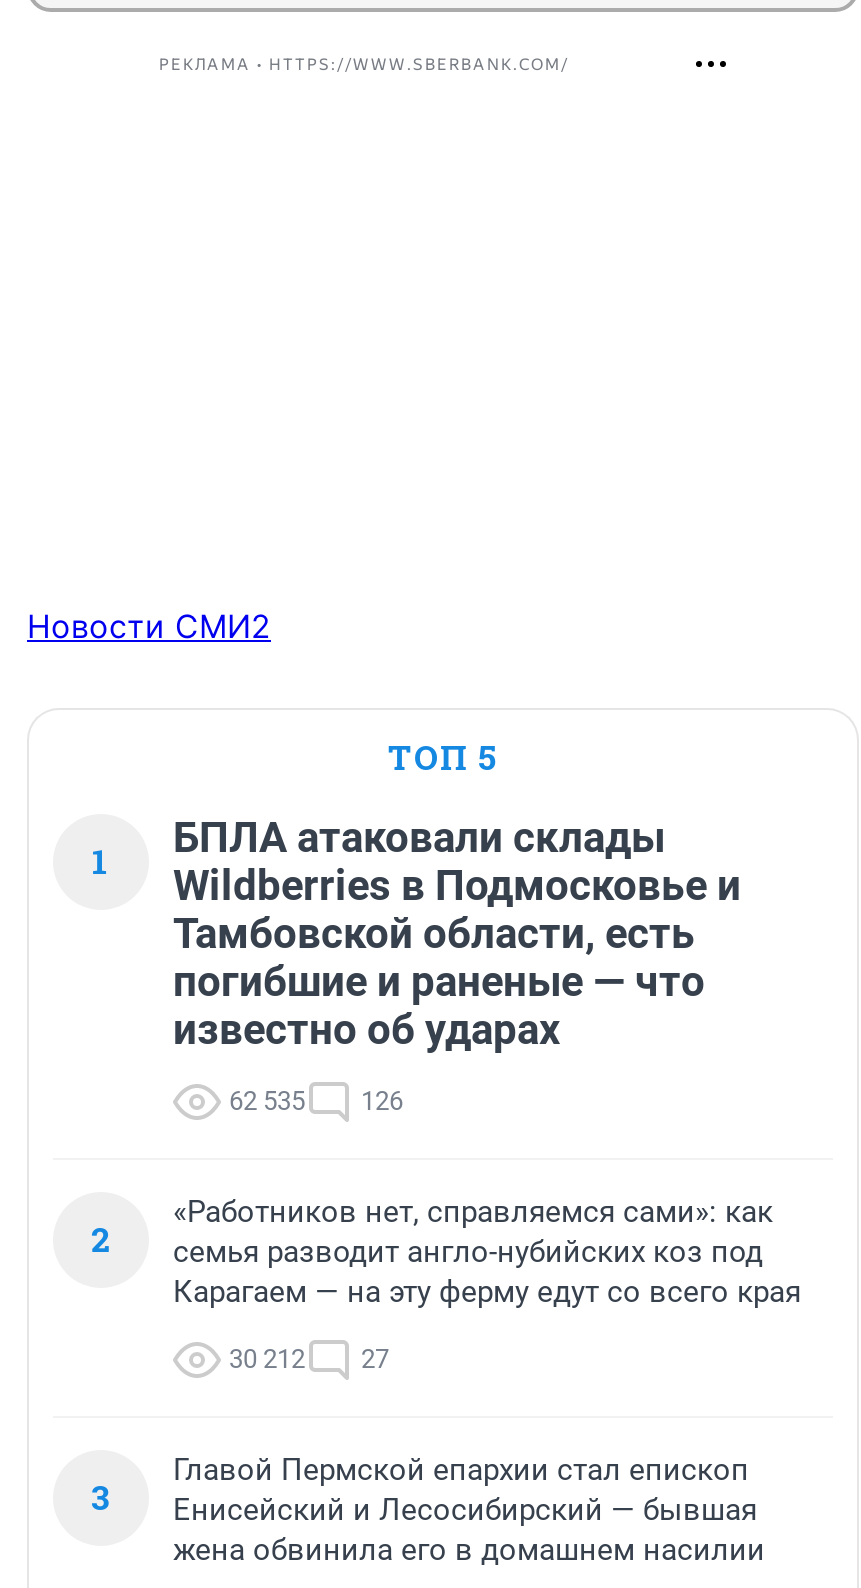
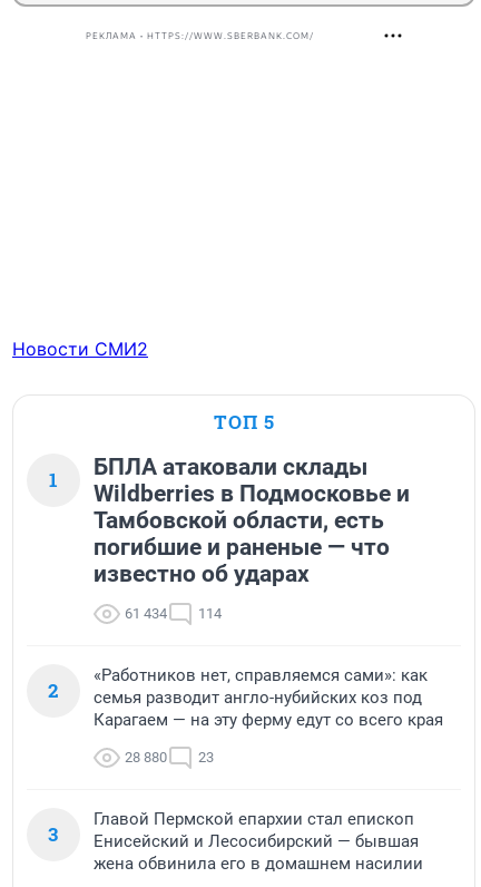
- 62 535
+ 61 434

- 126
+ 114

- 30 212
+ 28 880

- 27
+ 23
